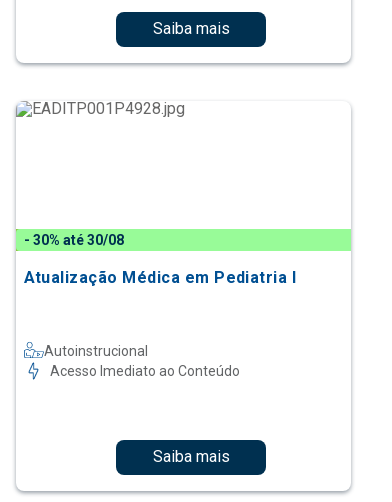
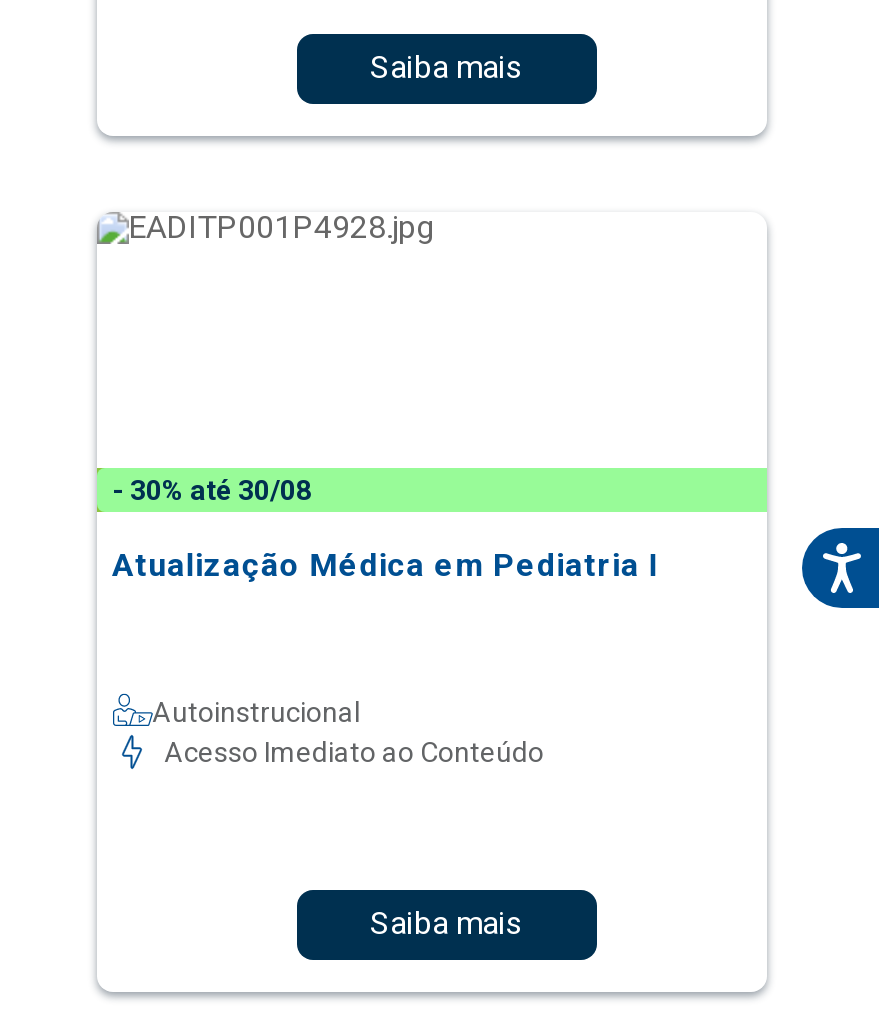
+ [image]
